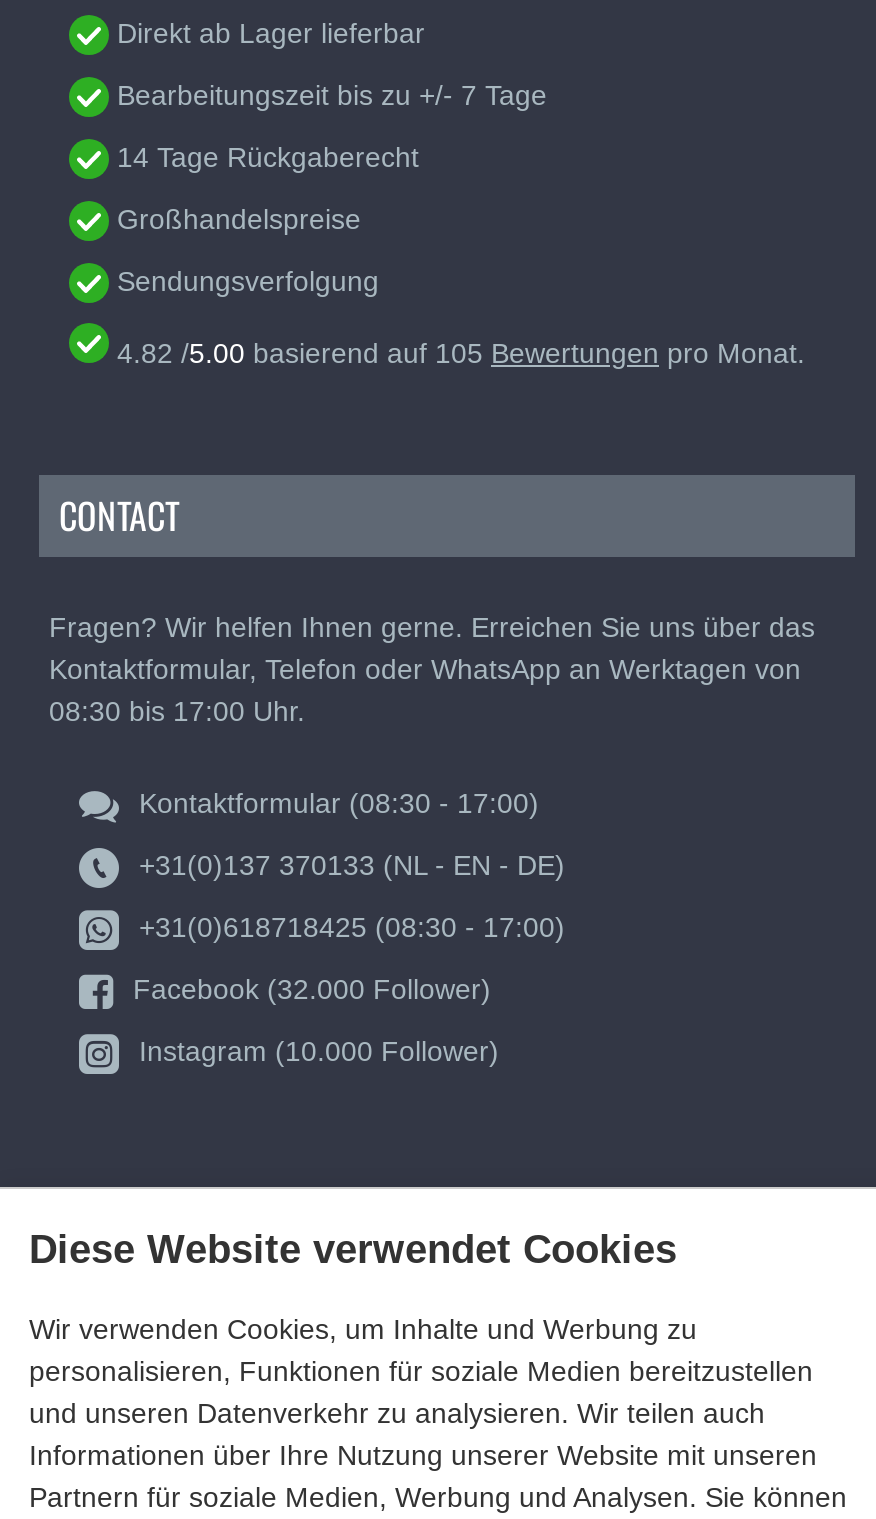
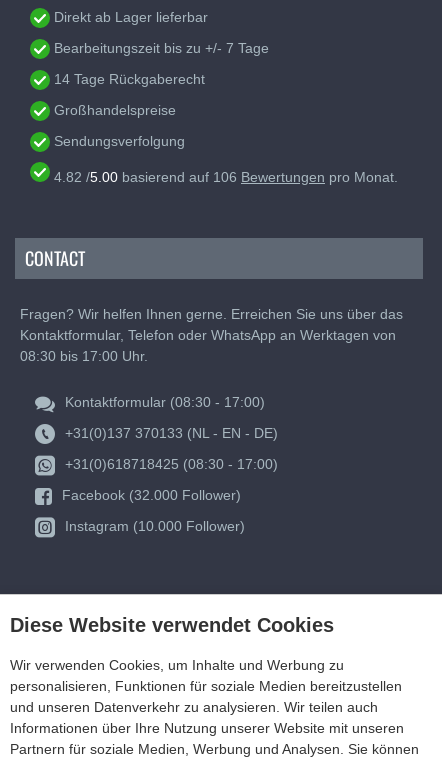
- 4.82 /5.00 basierend auf 105 Bewertungen pro Monat.
+ 4.82 /5.00 basierend auf 106 Bewertungen pro Monat.
